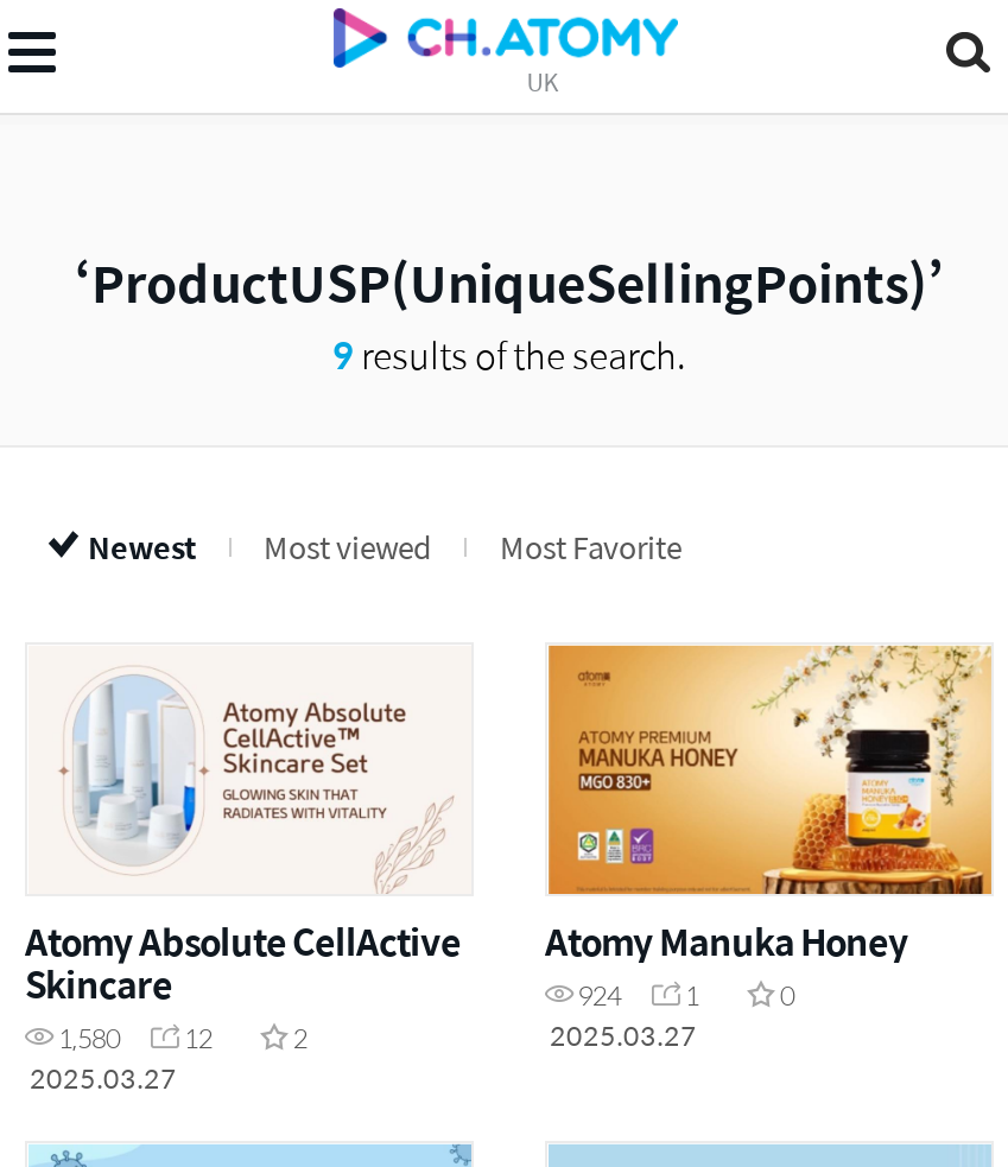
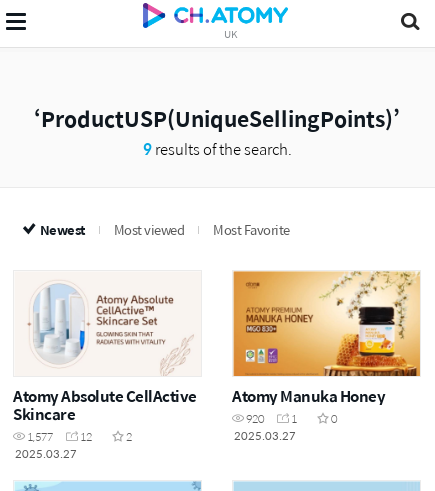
- 924 1 0
+ 920 1 0

- 1,580 12 2
+ 1,577 12 2
